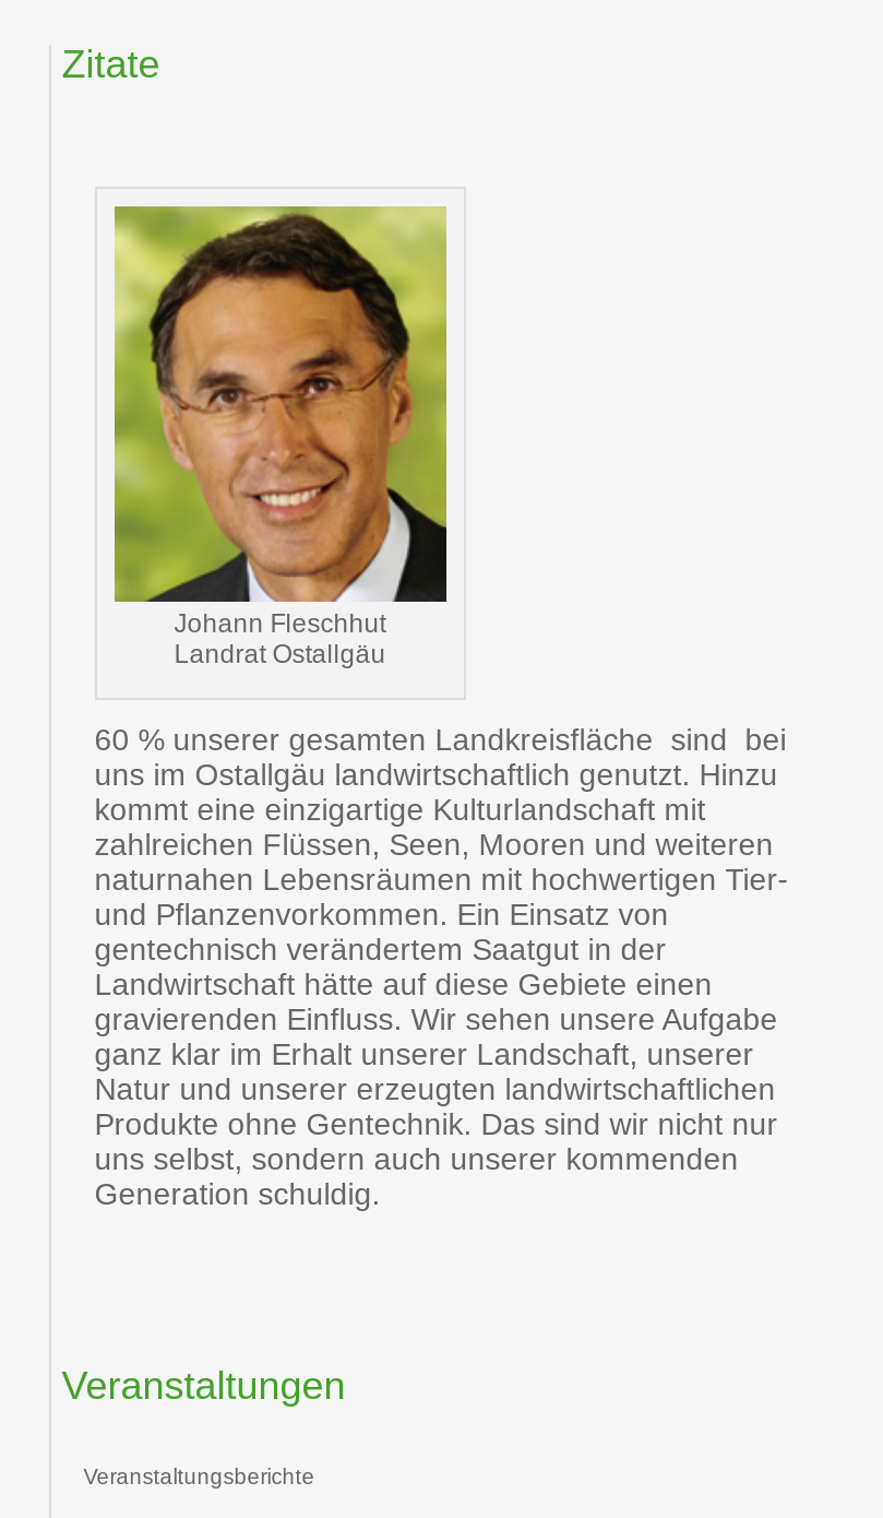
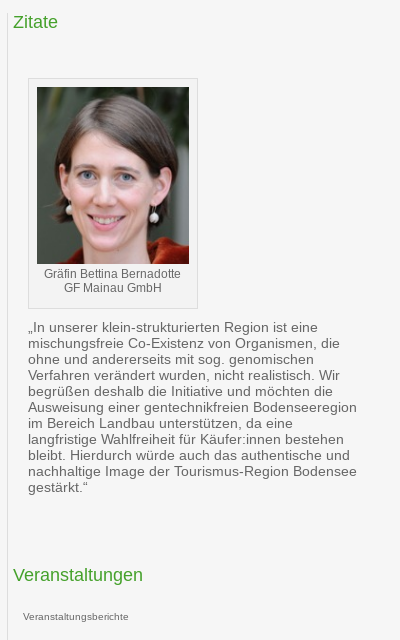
- [image]
- Johann Fleschhut
- Landrat Ostallgäu
+ [image]
+ Gräfin Bettina Bernadotte
+ GF Mainau GmbH

- 60 % unserer gesamten Landkreisfläche sind bei
- uns im Ostallgäu landwirtschaftlich genutzt. Hinzu
- kommt eine einzigartige Kulturlandschaft mit
- zahlreichen Flüssen, Seen, Mooren und weiteren
- naturnahen Lebensräumen mit hochwertigen Tier-
- und Pflanzenvorkommen. Ein Einsatz von
- gentechnisch verändertem Saatgut in der
- Landwirtschaft hätte auf diese Gebiete einen
- gravierenden Einfluss. Wir sehen unsere Aufgabe
- ganz klar im Erhalt unserer Landschaft, unserer
- Natur und unserer erzeugten landwirtschaftlichen
- Produkte ohne Gentechnik. Das sind wir nicht nur
- uns selbst, sondern auch unserer kommenden
- Generation schuldig.
+ „In unserer klein-strukturierten Region ist eine
+ mischungsfreie Co-Existenz von Organismen, die
+ ohne und andererseits mit sog. genomischen
+ Verfahren verändert wurden, nicht realistisch. Wir
+ begrüßen deshalb die Initiative und möchten die
+ Ausweisung einer gentechnikfreien Bodenseeregion
+ im Bereich Landbau unterstützen, da eine
+ langfristige Wahlfreiheit für Käufer:innen bestehen
+ bleibt. Hierdurch würde auch das authentische und
+ nachhaltige Image der Tourismus-Region Bodensee
+ gestärkt.“
